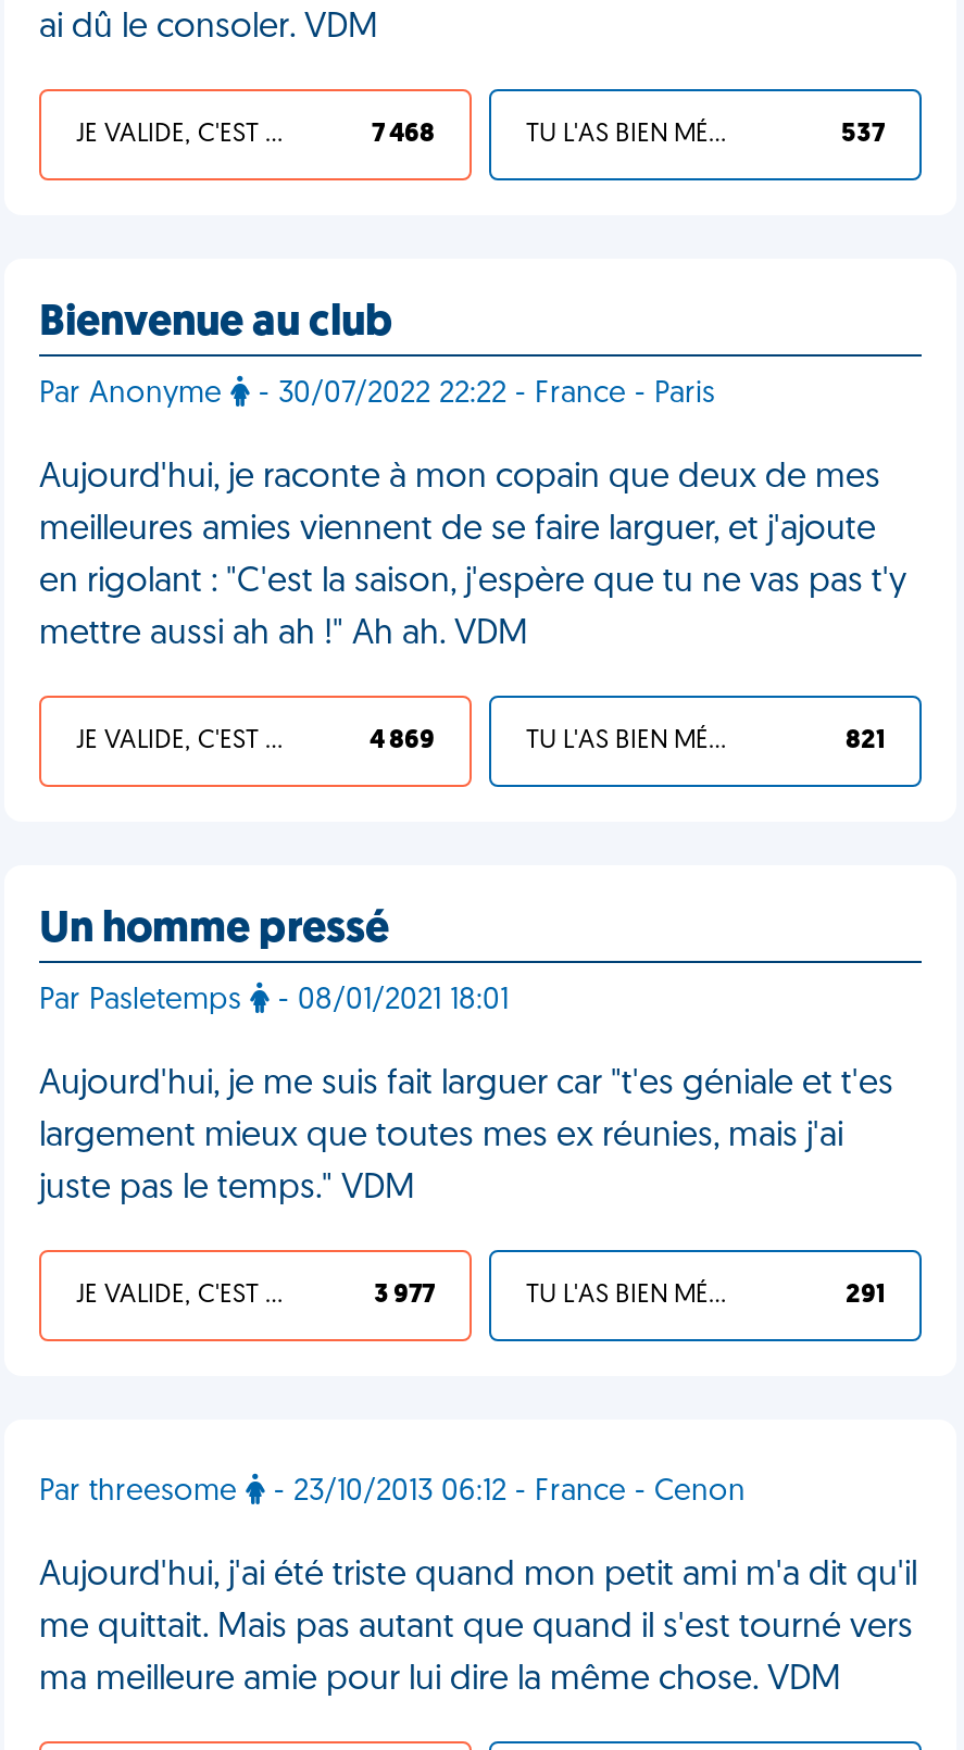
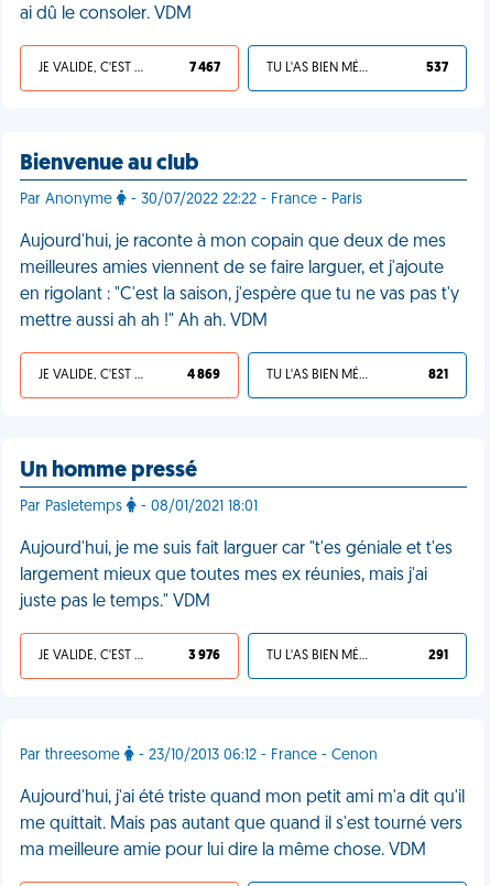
- 7 468
+ 7 467

- 3 977
+ 3 976
